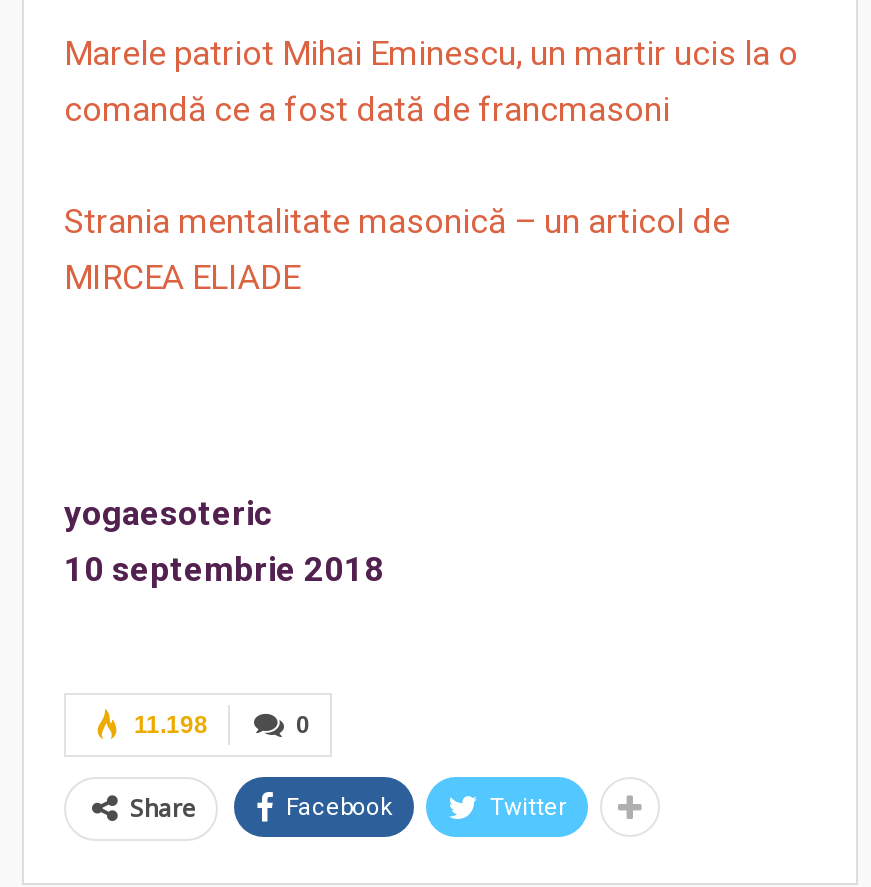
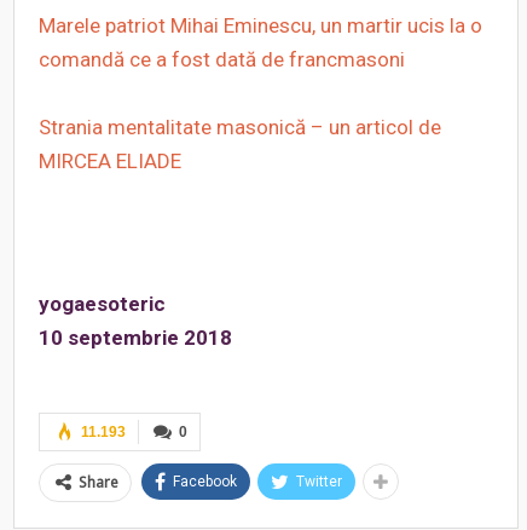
- 11.198
+ 11.193
